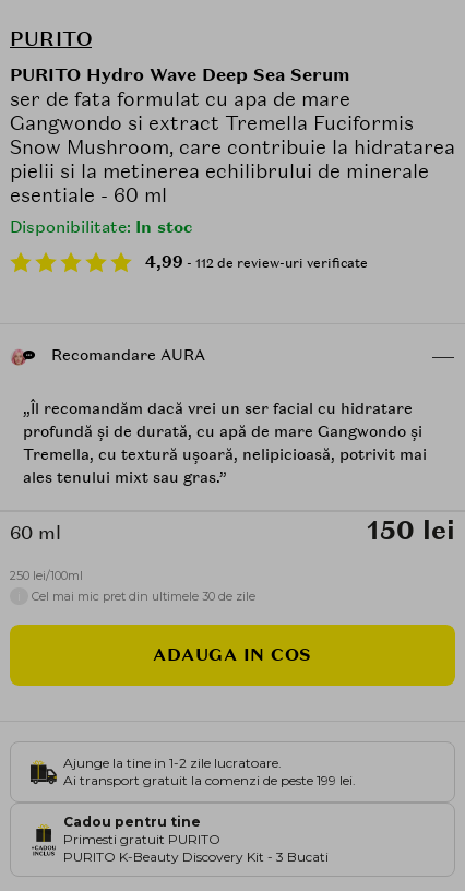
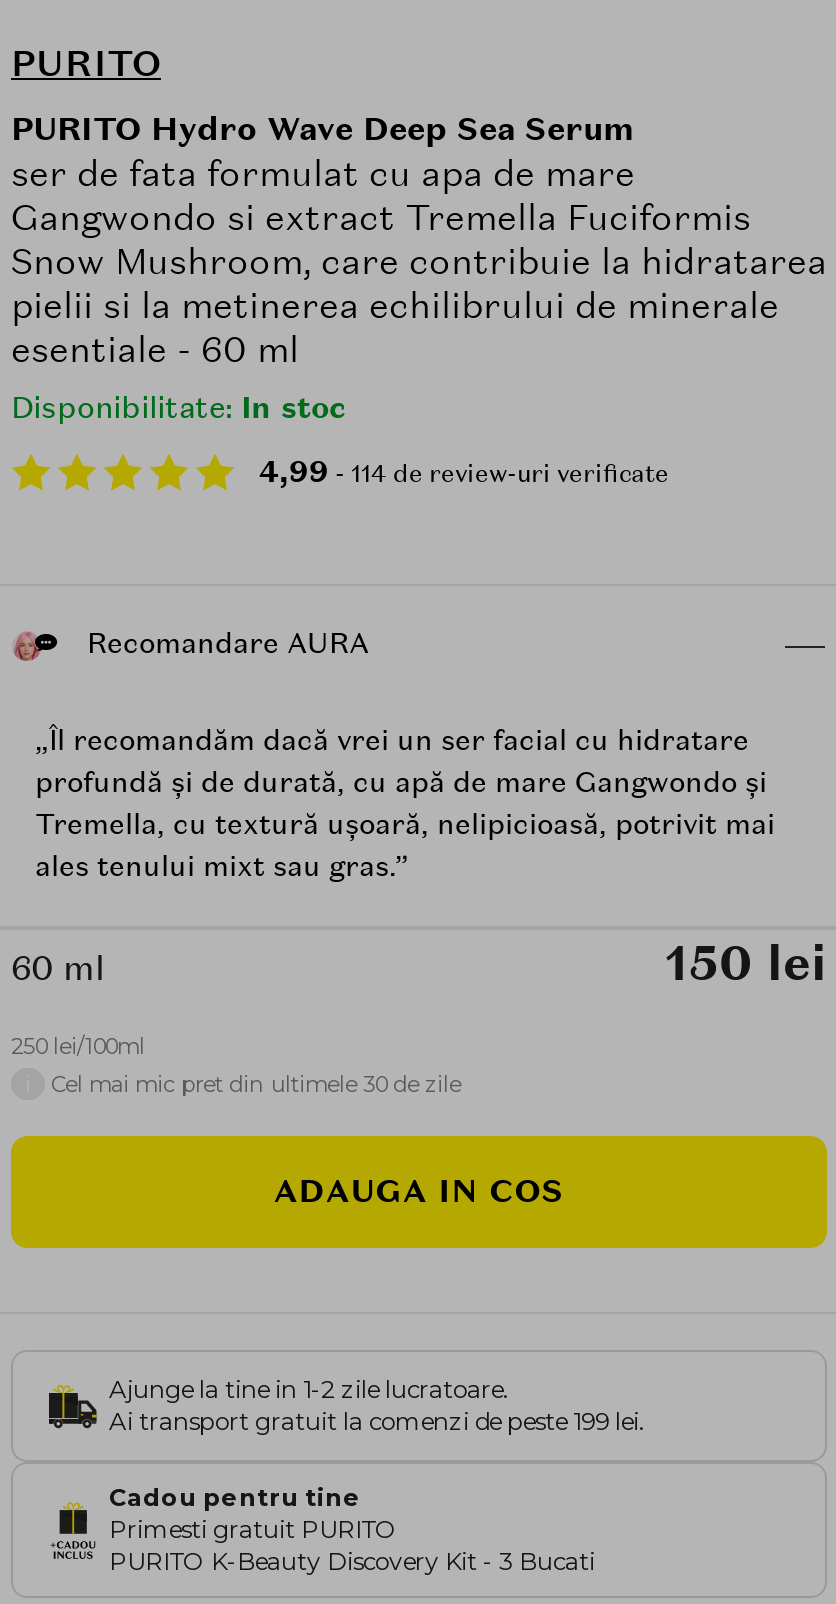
- 4,99 - 112 de review-uri verificate
+ 4,99 - 114 de review-uri verificate
